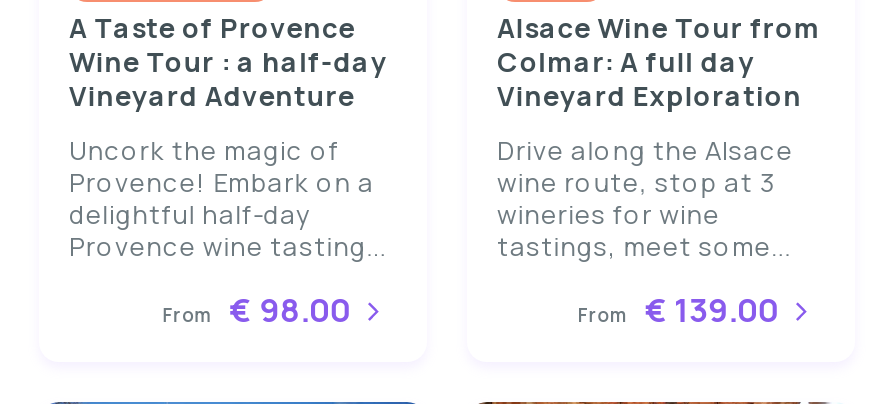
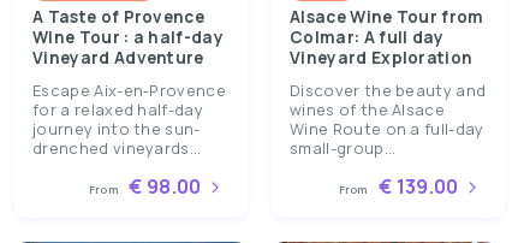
- Uncork the magic of
- Provence! Embark on a
- delightful half-day
- Provence wine tasting...
+ Escape Aix-en-Provence
+ for a relaxed half-day
+ journey into the sun-
+ drenched vineyards...

- Drive along the Alsace
- wine route, stop at 3
- wineries for wine
- tastings, meet some...
+ Discover the beauty and
+ wines of the Alsace
+ Wine Route on a full-day
+ small-group...
